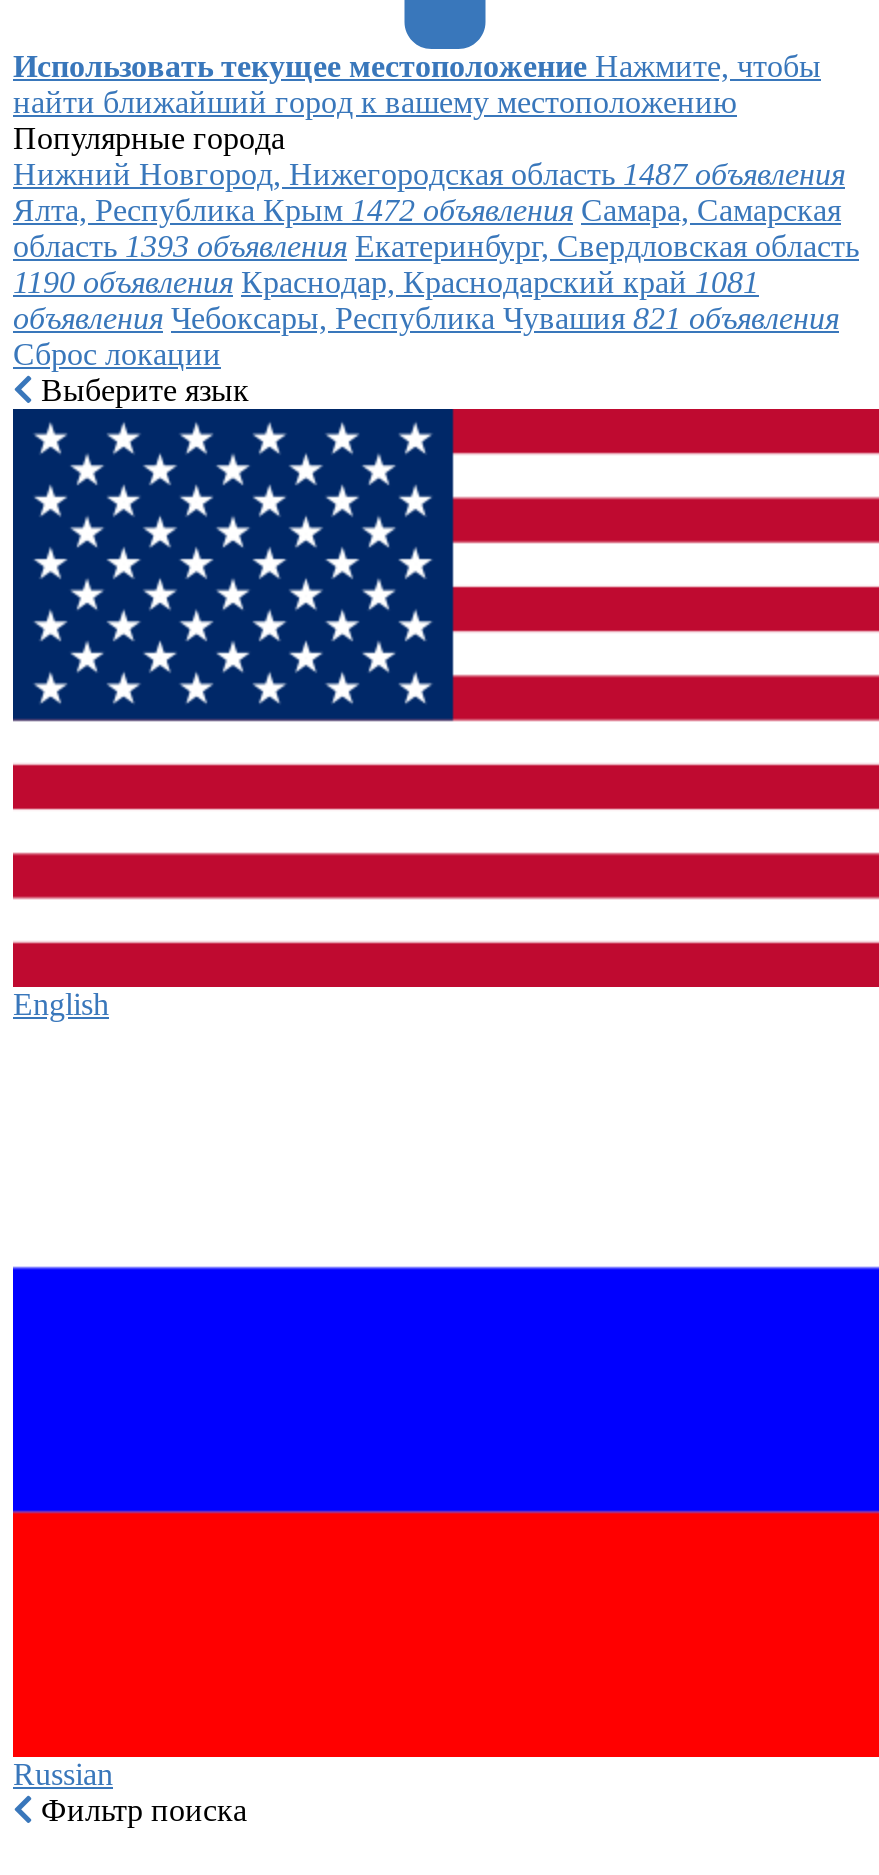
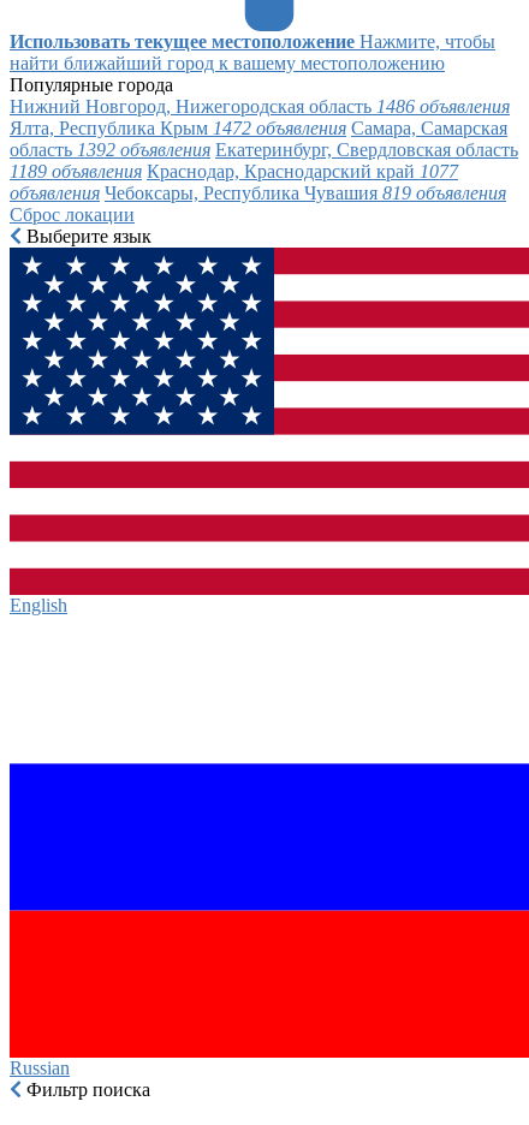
- Нижний Новгород, Нижегородская область 1487 объявления
+ Нижний Новгород, Нижегородская область 1486 объявления

- область 1393 объявления Екатеринбург, Свердловская область
+ область 1392 объявления Екатеринбург, Свердловская область

- 1190 объявления Краснодар, Краснодарский край 1081
+ 1189 объявления Краснодар, Краснодарский край 1077

- объявления Чебоксары, Республика Чувашия 821 объявления
+ объявления Чебоксары, Республика Чувашия 819 объявления
